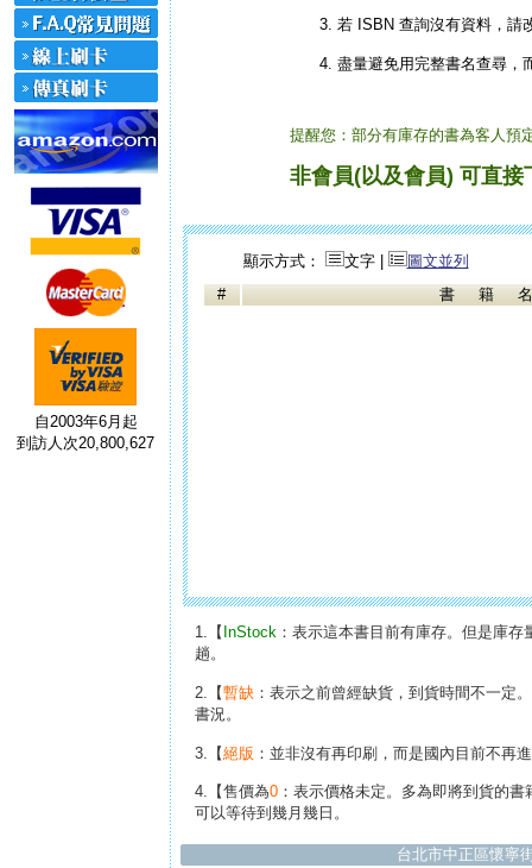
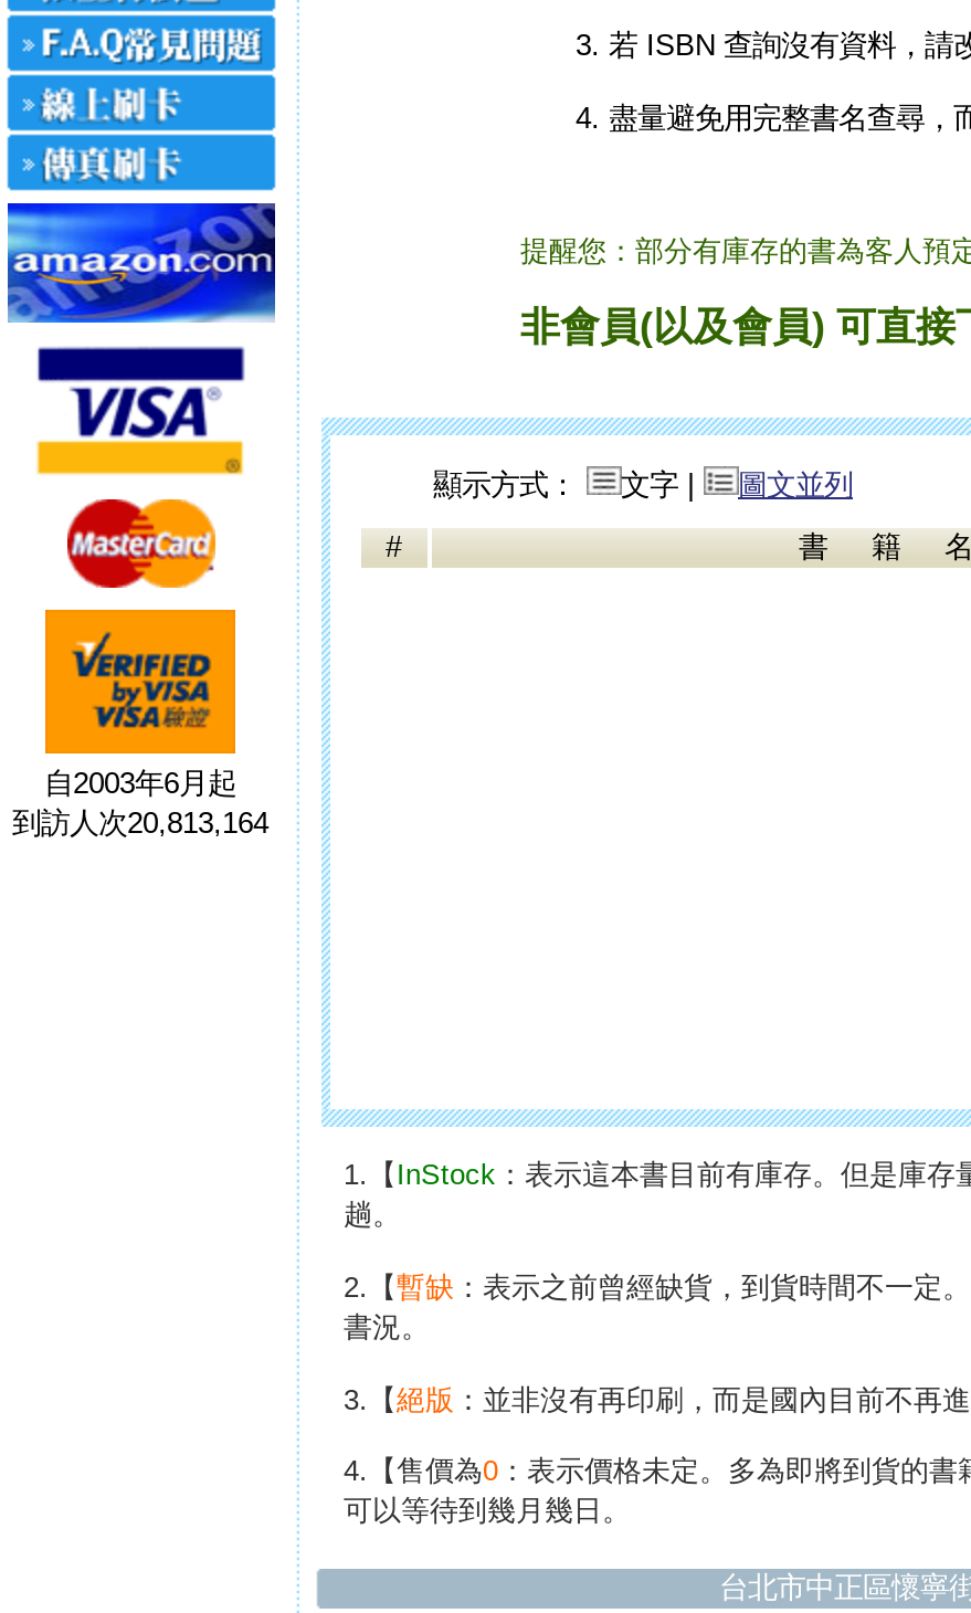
- 到訪人次20,800,627
+ 到訪人次20,813,164
